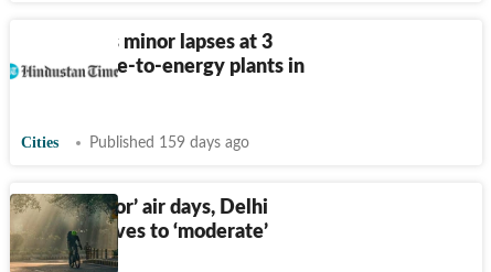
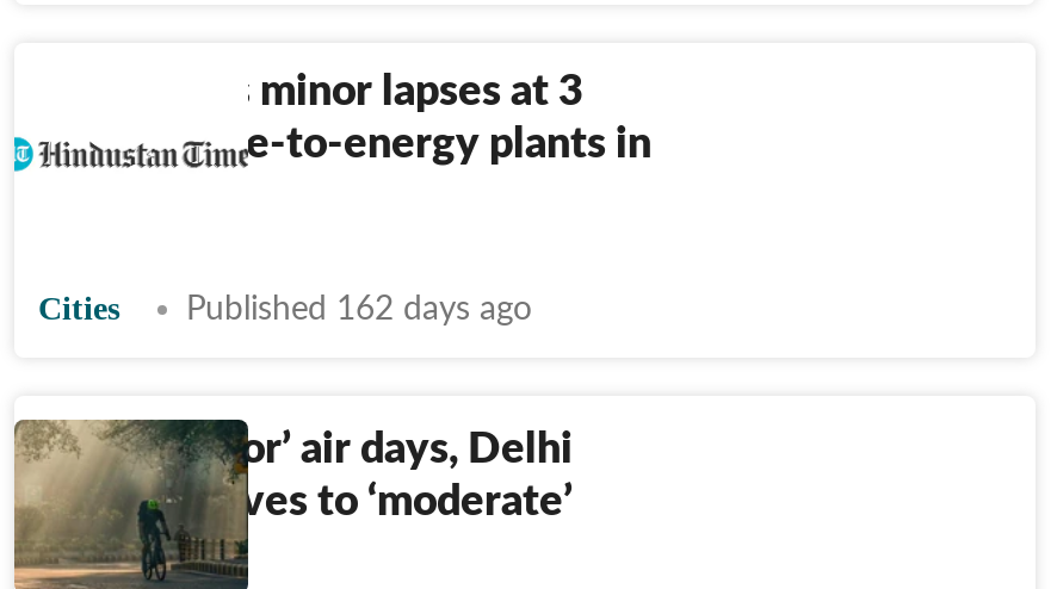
- Published 159 days ago
+ Published 162 days ago
